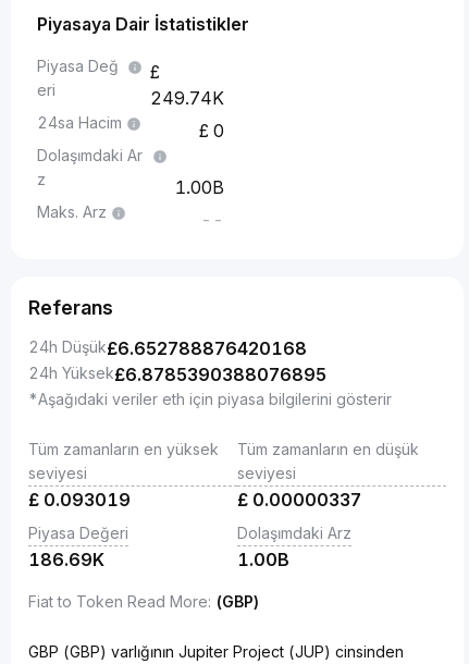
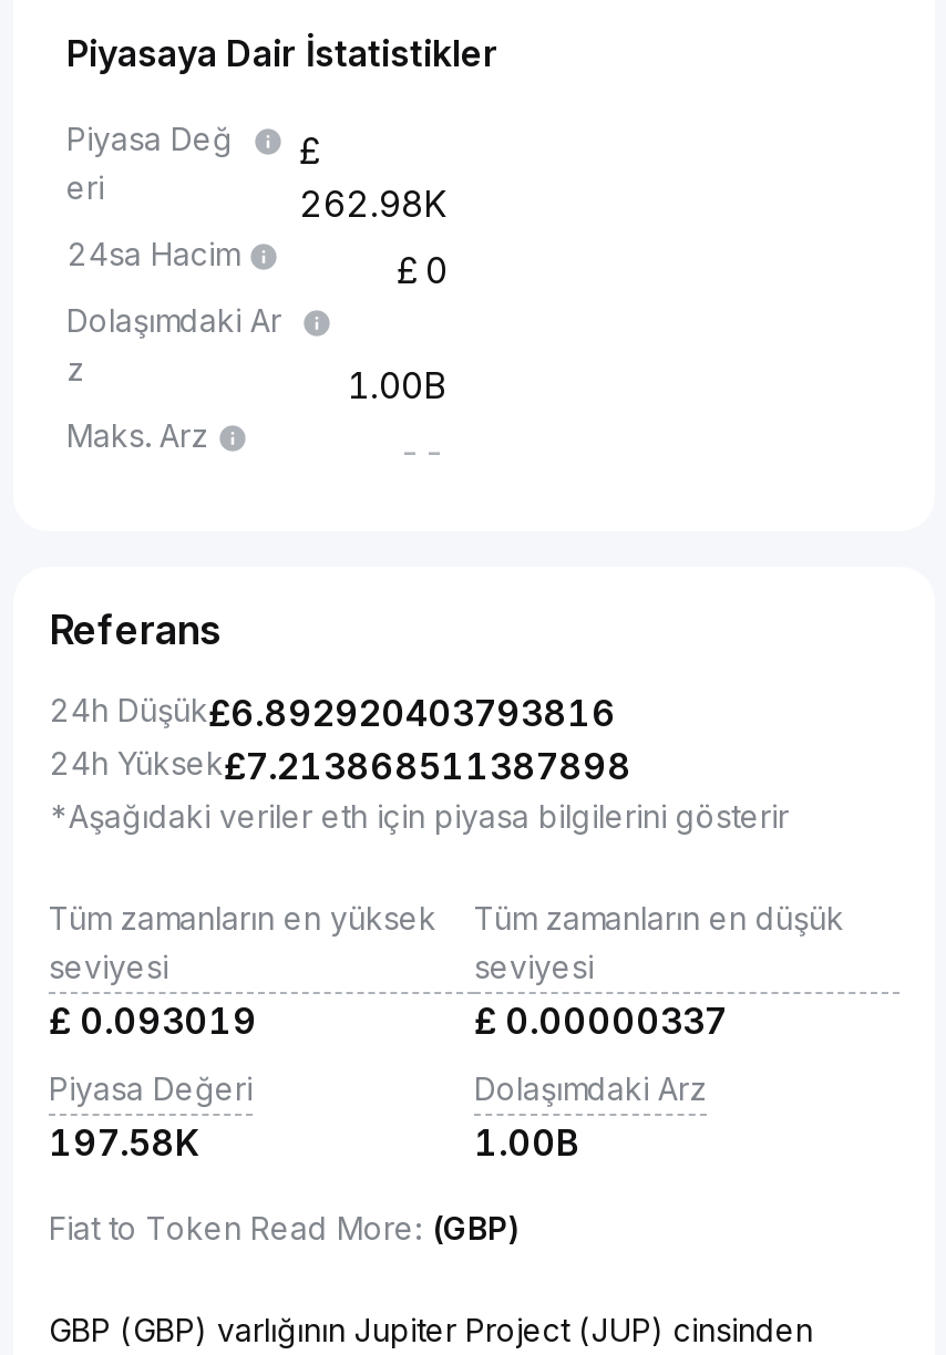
- 249.74K
+ 262.98K

- 24h Düşük£6.652788876420168
+ 24h Düşük£6.892920403793816

- 24h Yüksek£6.8785390388076895
+ 24h Yüksek£7.213868511387898

- 186.69K
+ 197.58K
